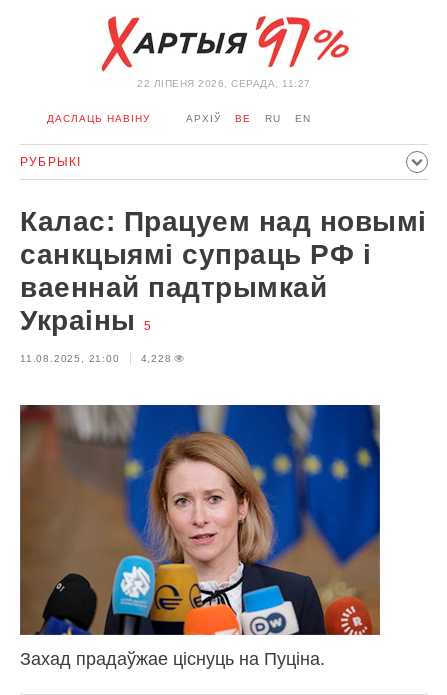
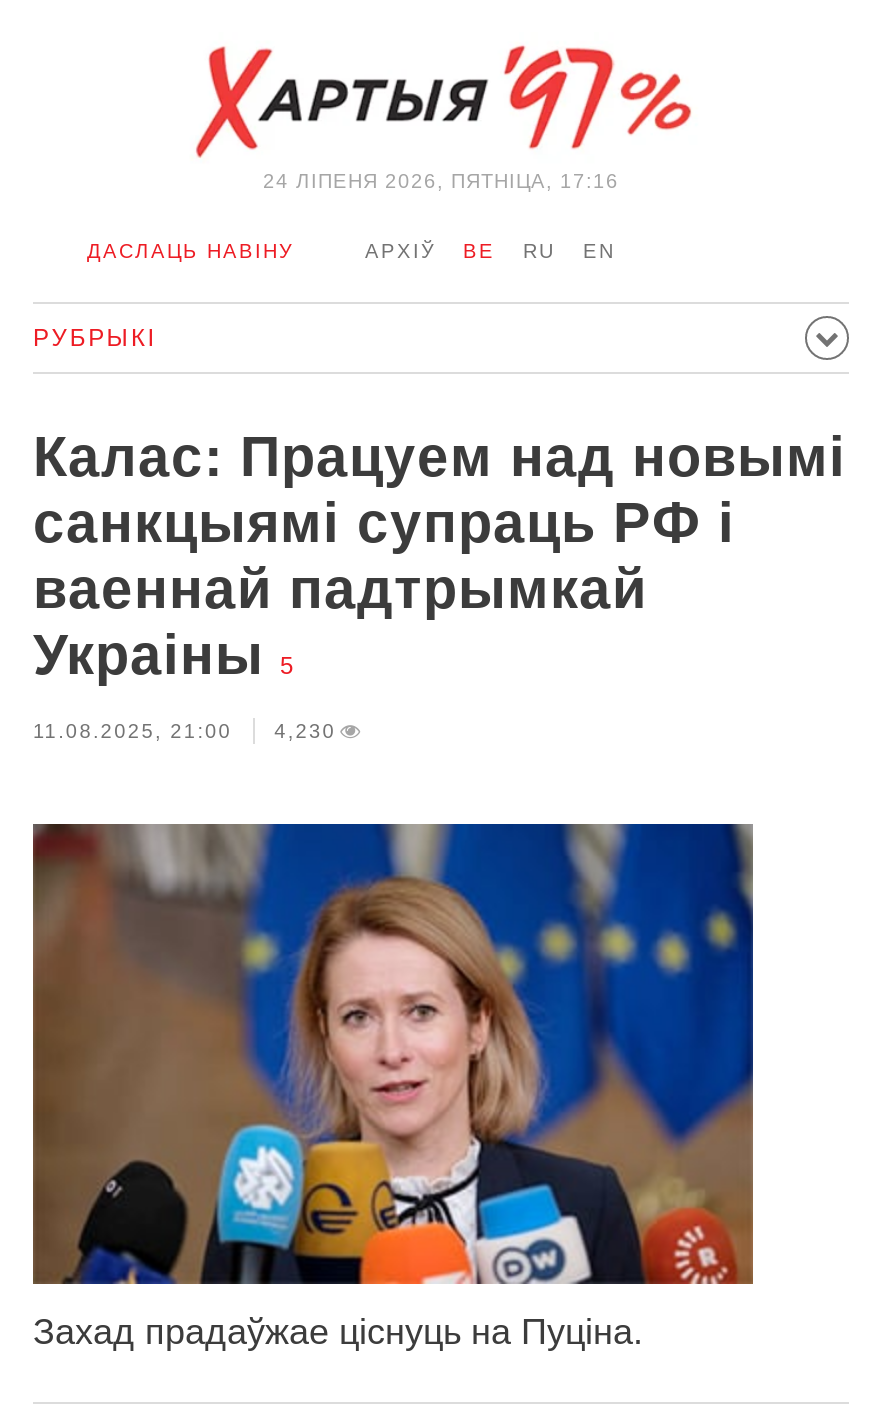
- 22 ЛIПЕНЯ 2026, СЕРАДА, 11:27
+ 24 ЛIПЕНЯ 2026, ПЯТНІЦА, 17:16

- 11.08.2025, 21:00 4,228
+ 11.08.2025, 21:00 4,230
